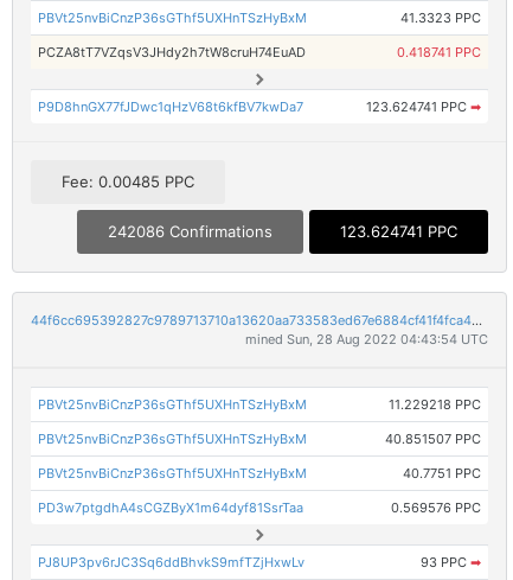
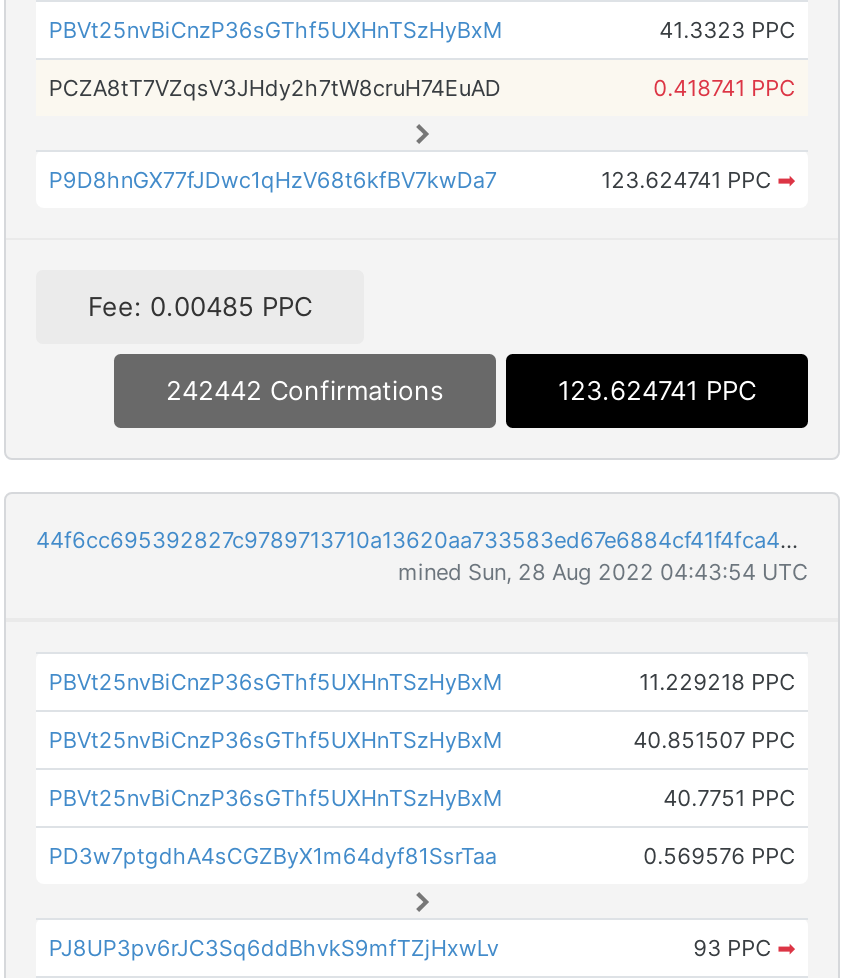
- 242086 Confirmations
+ 242442 Confirmations
